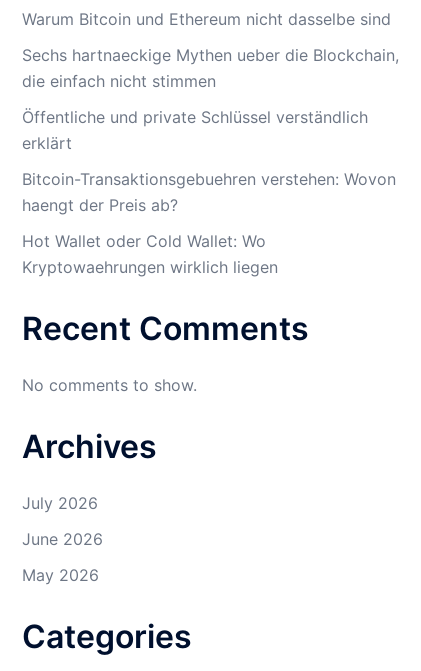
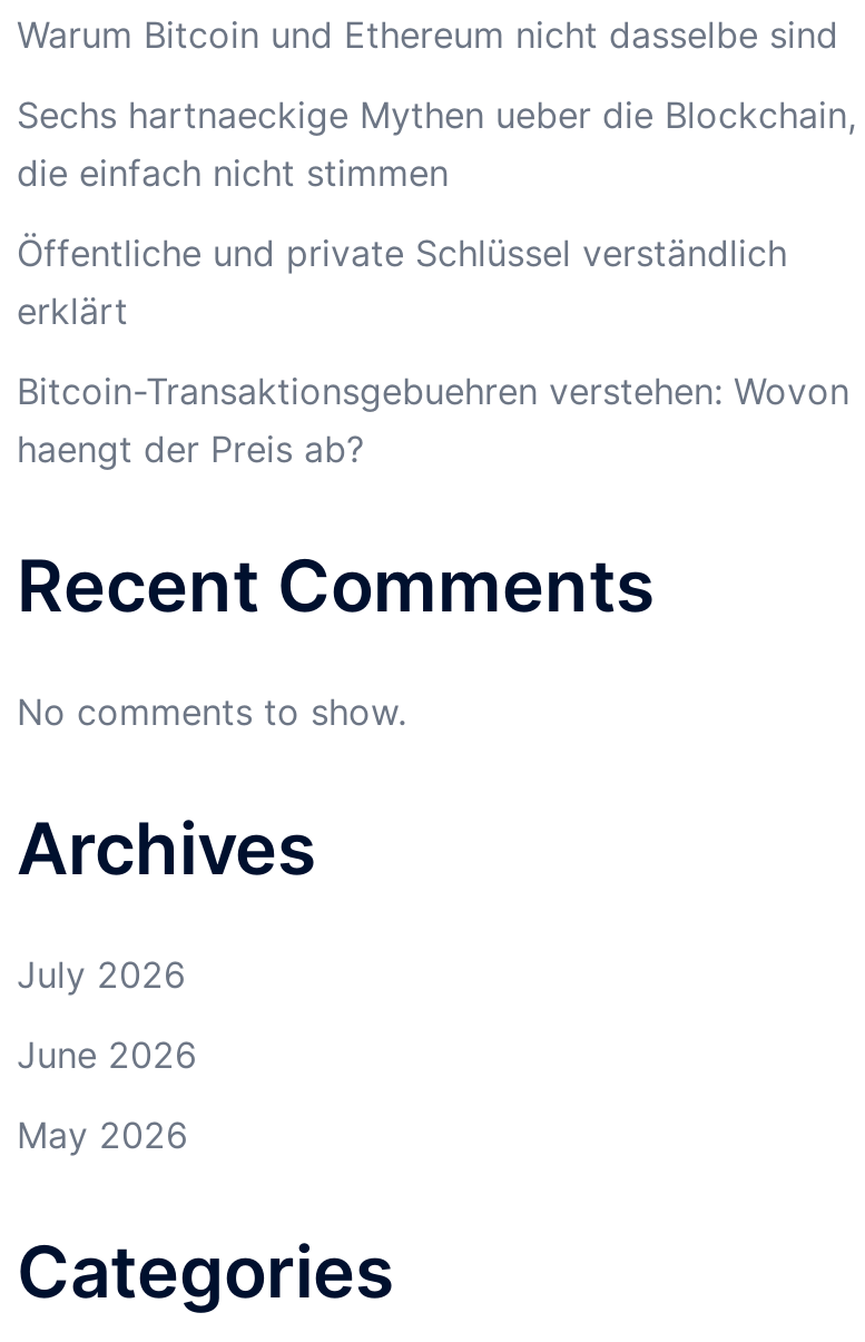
- Hot Wallet oder Cold Wallet: Wo
- Kryptowaehrungen wirklich liegen
